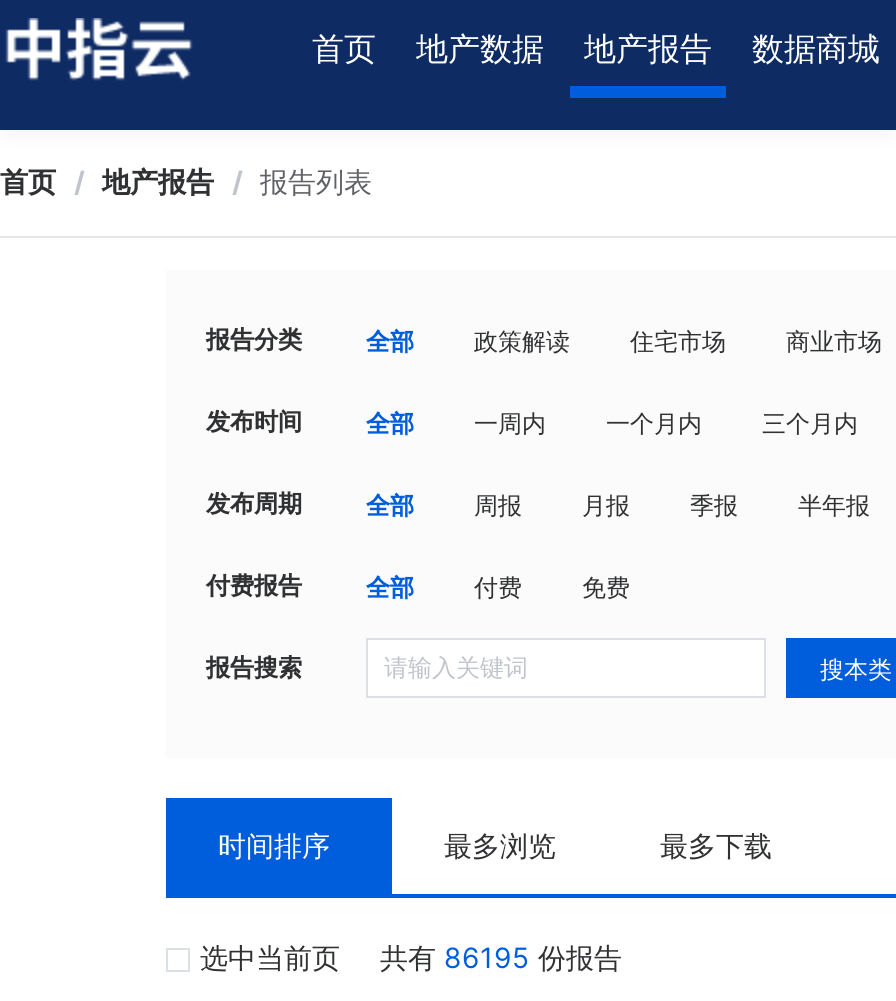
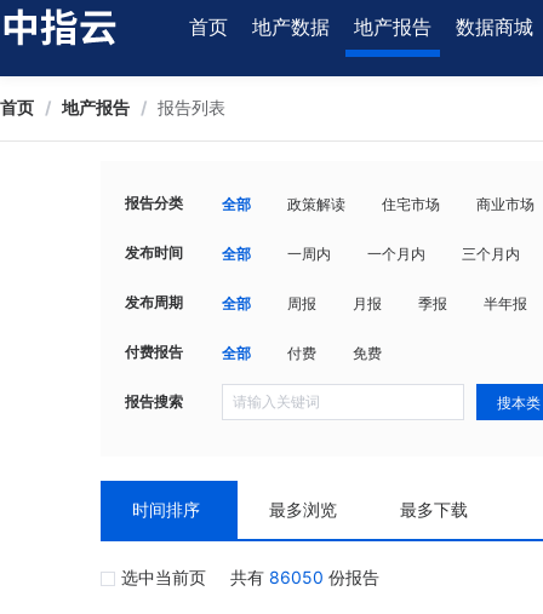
- 选中当前页 共有86195份报告
+ 选中当前页 共有86050份报告
